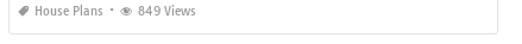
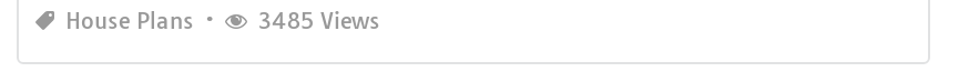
- 849 Views
+ 3485 Views
